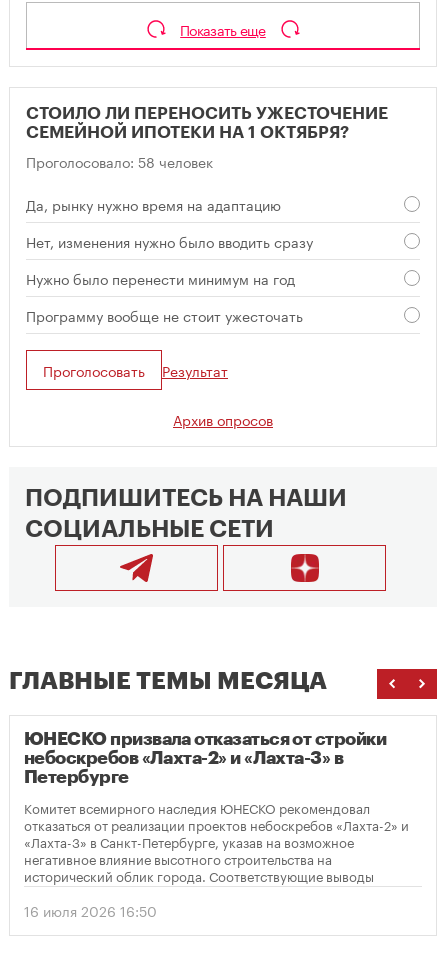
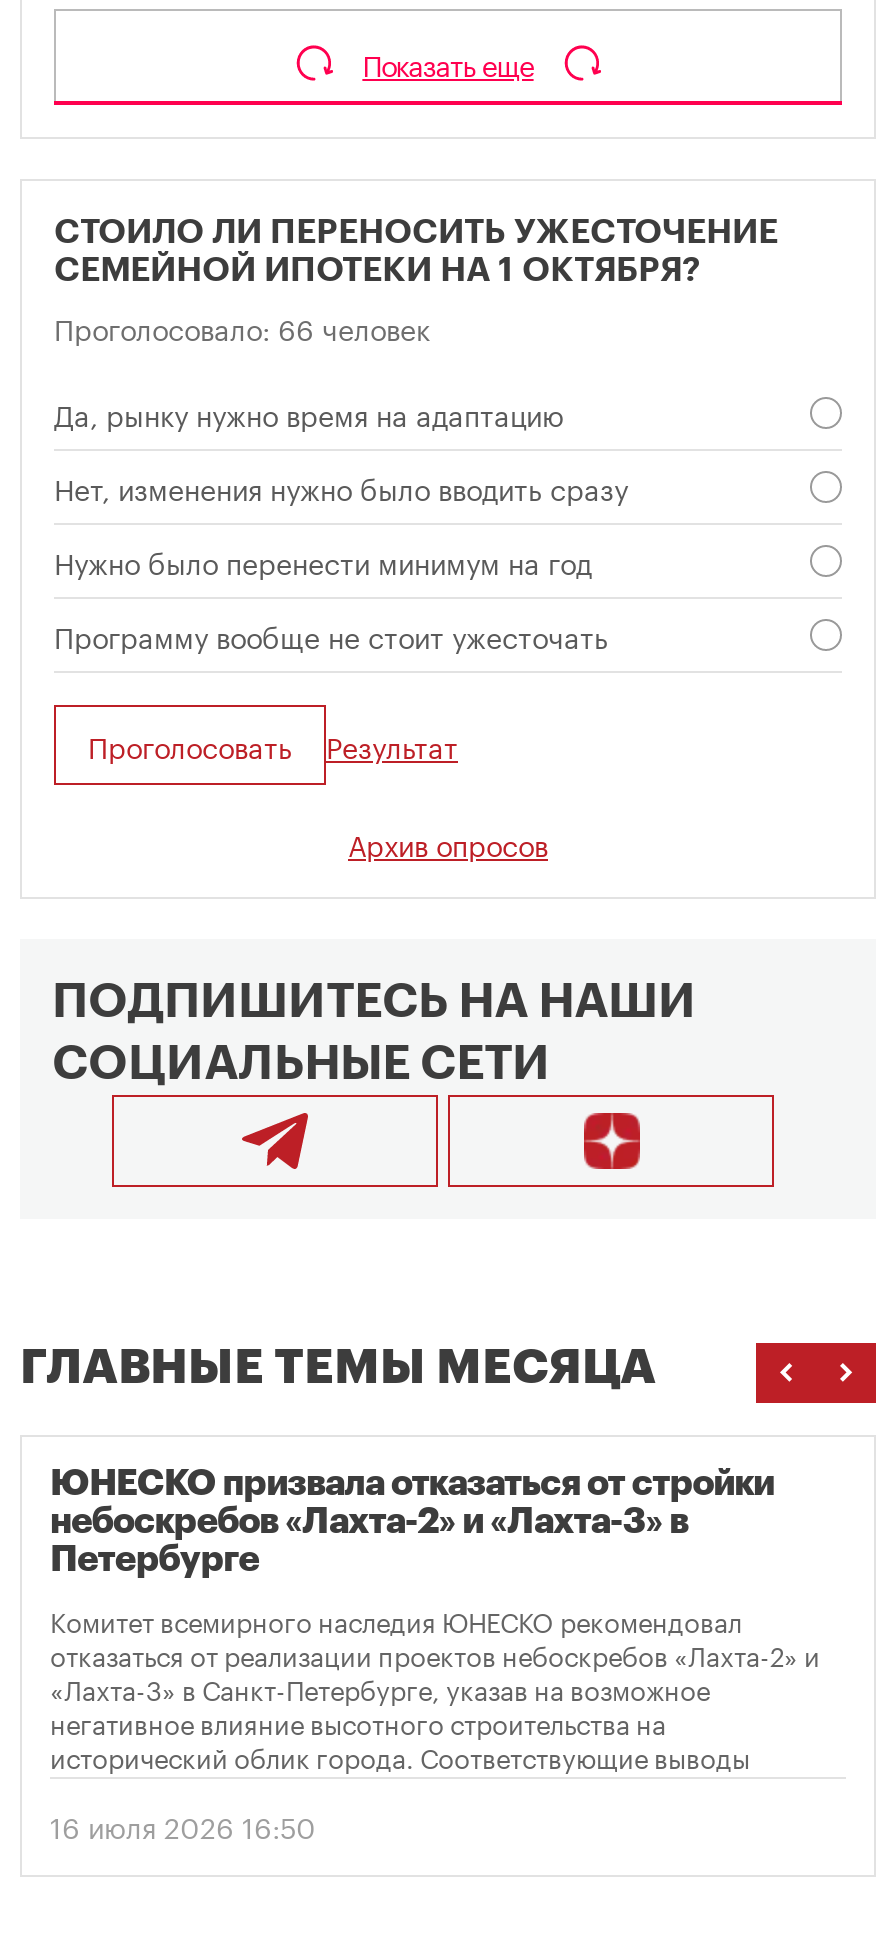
- Проголосовало: 58 человек
+ Проголосовало: 66 человек
